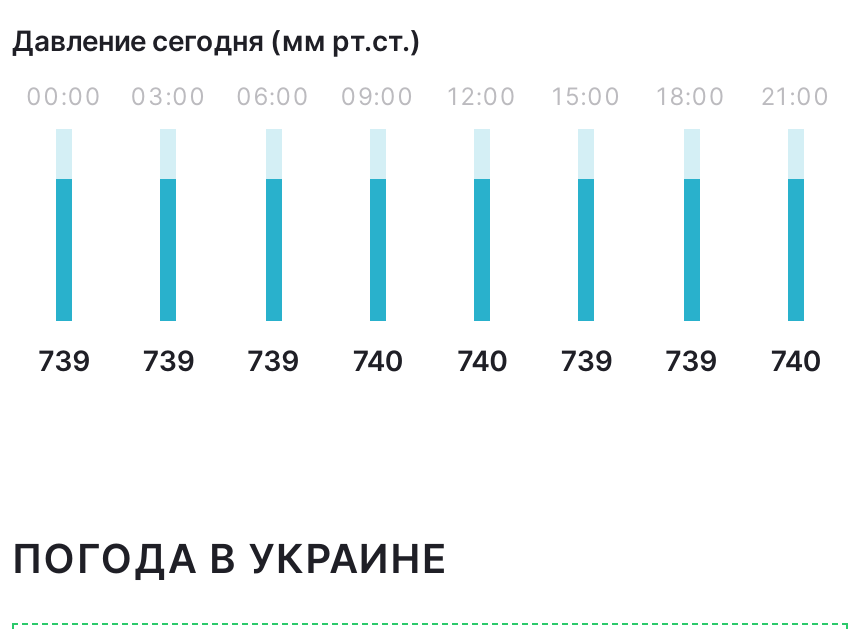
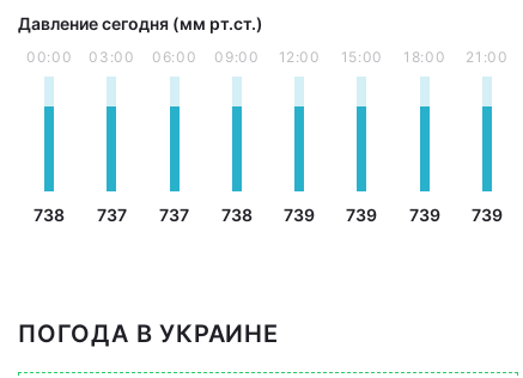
- 739
+ 738

- 739
+ 737

- 739
+ 737

- 740
+ 738

- 740
+ 739

- 740
+ 739
